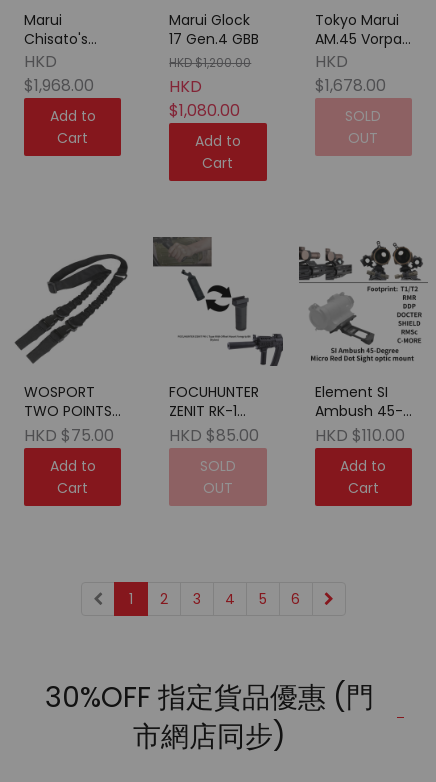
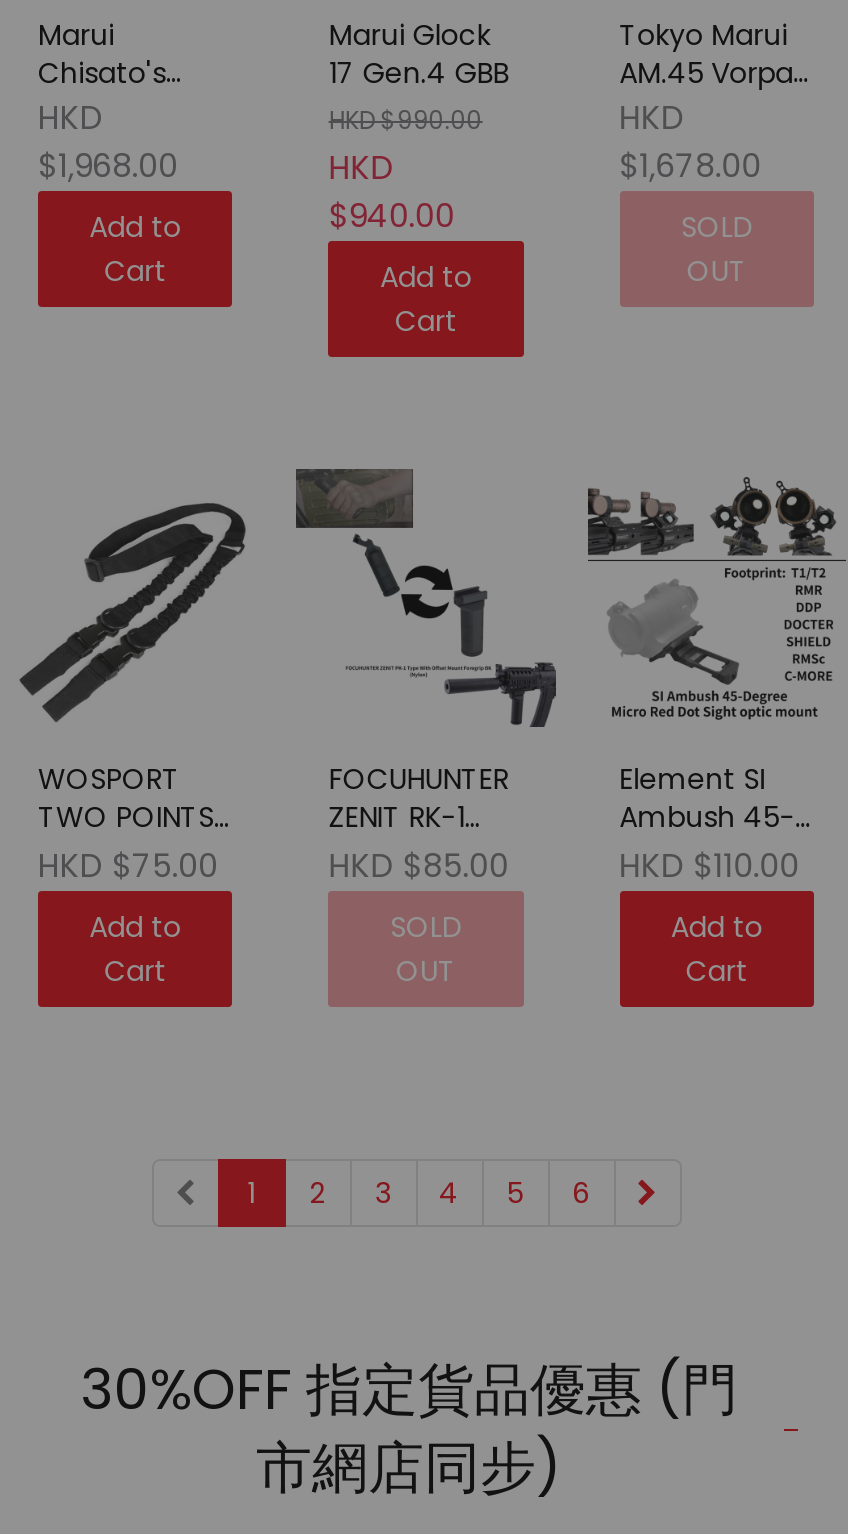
- HKD $1,200.00
+ HKD $990.00

- $1,080.00
+ $940.00
